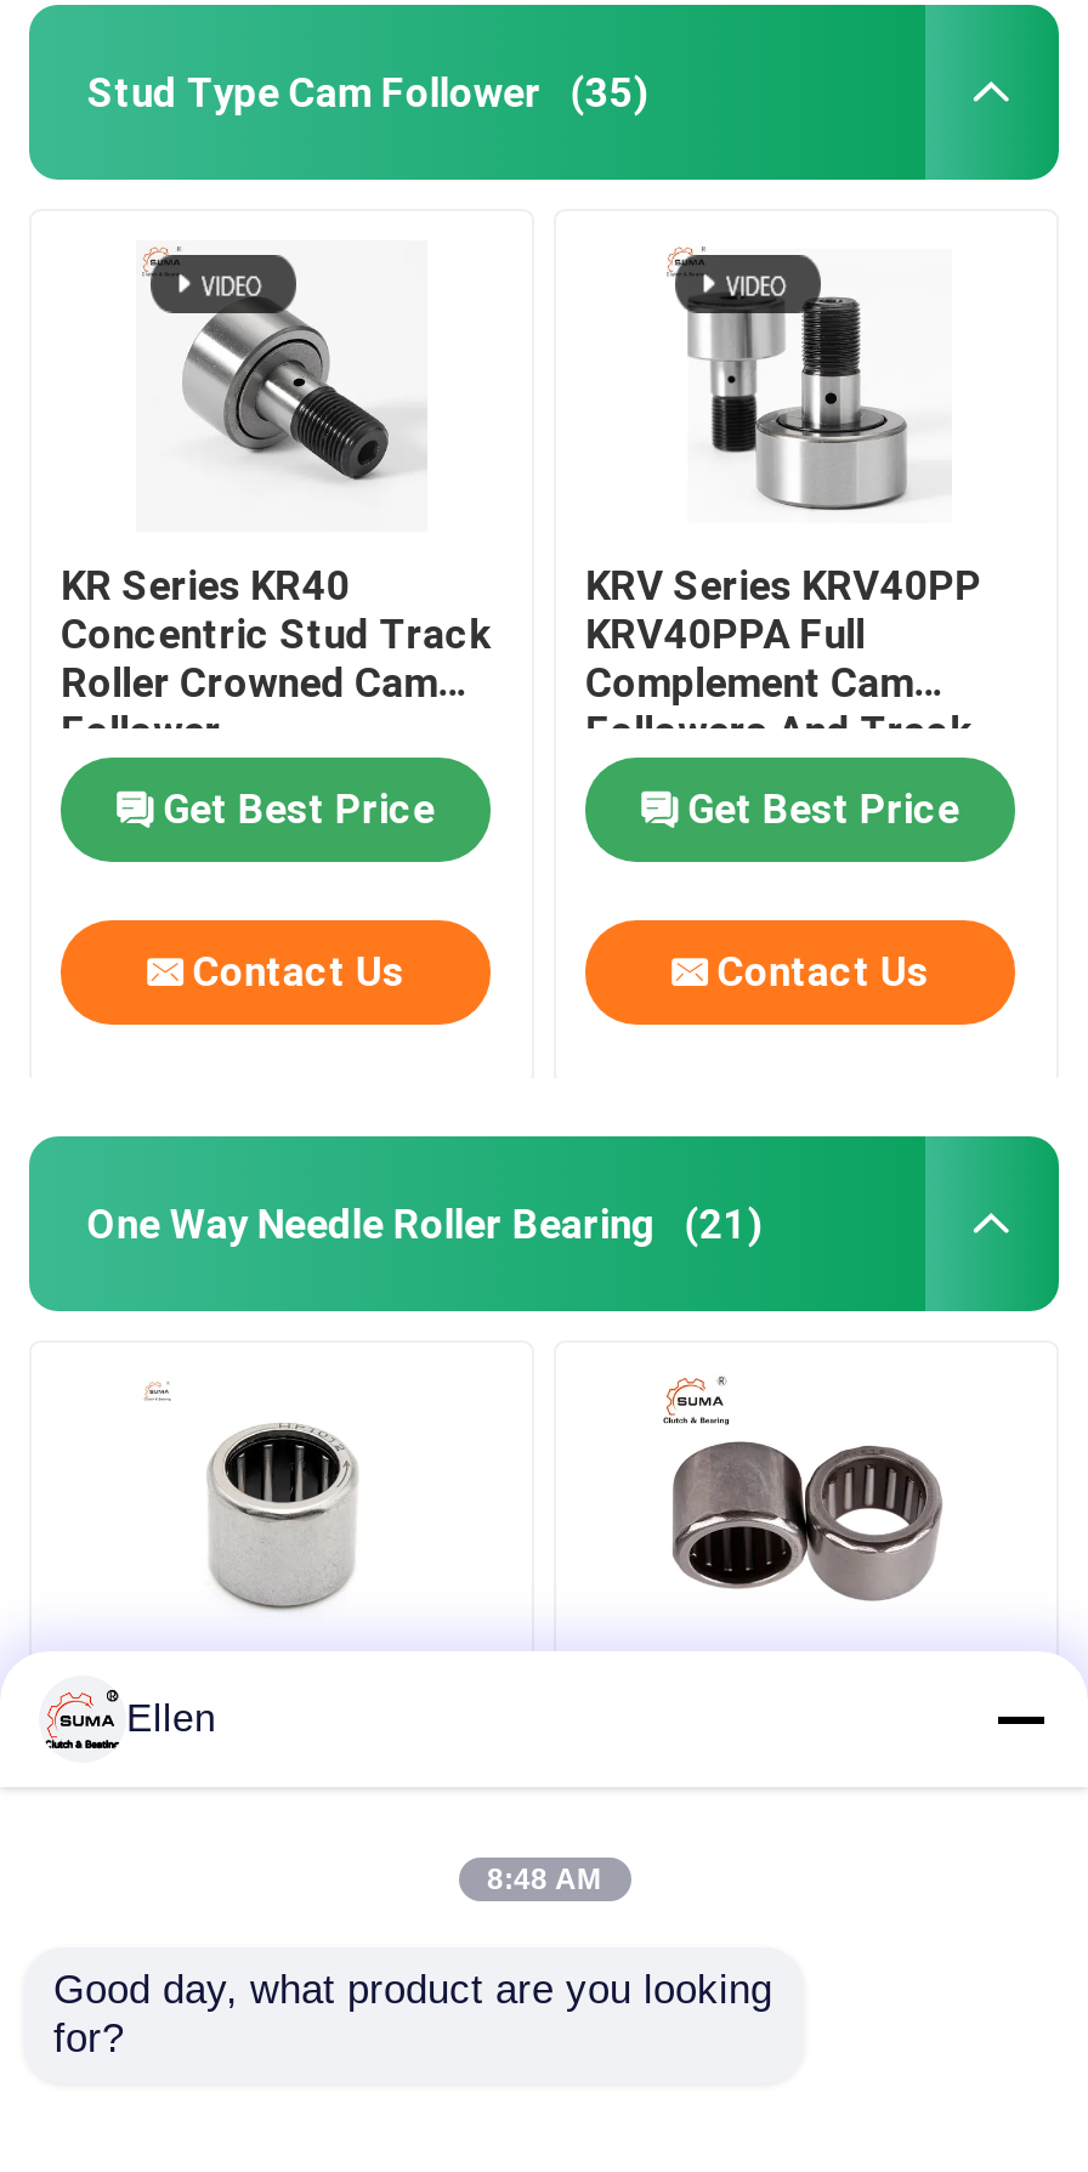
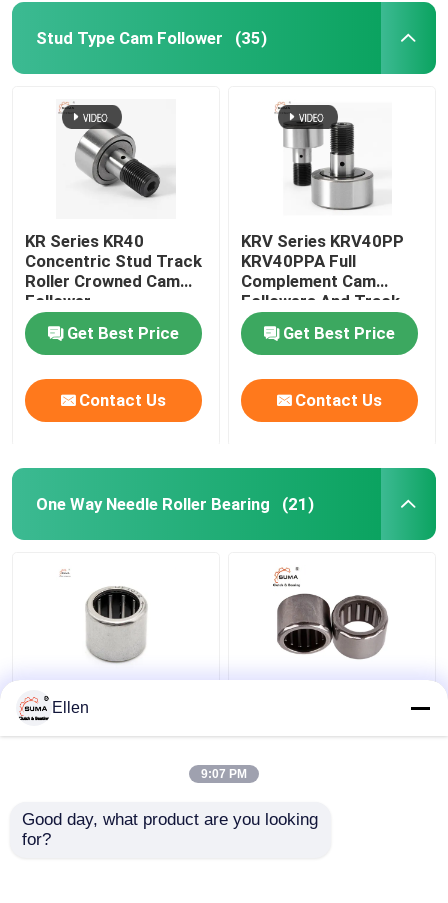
- 8:48 AM
+ 9:07 PM
